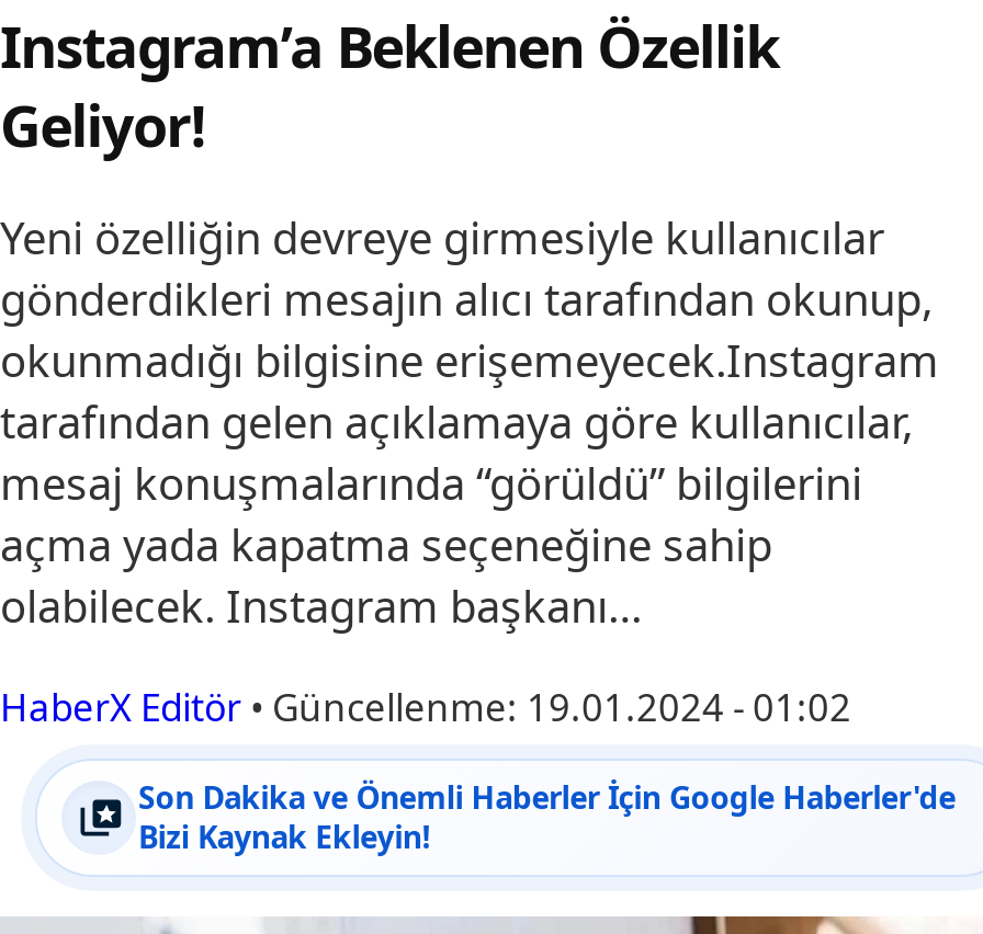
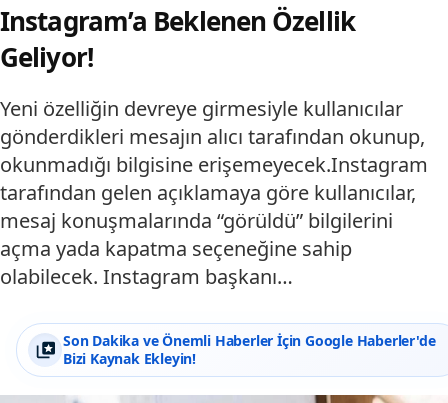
- HaberX Editör • Güncellenme: 19.01.2024 - 01:02
